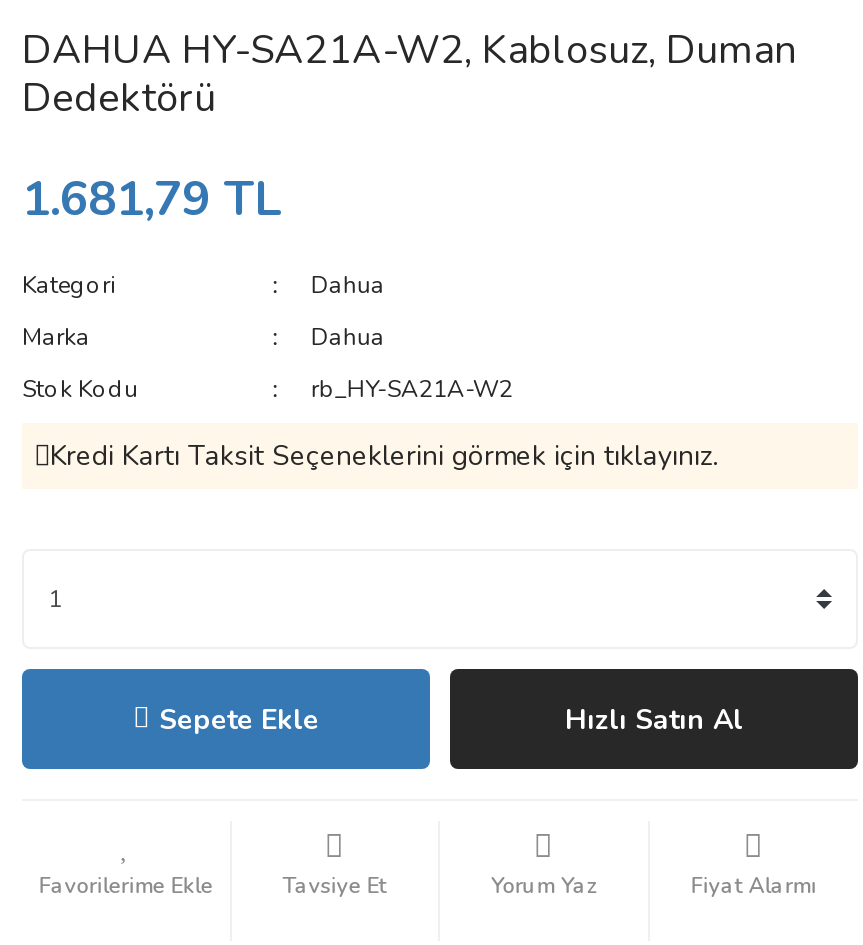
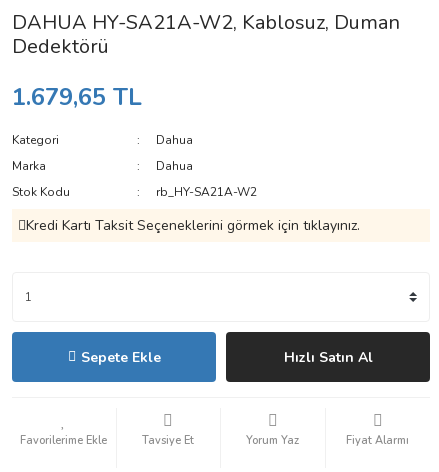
- 1.681,79 TL
+ 1.679,65 TL
